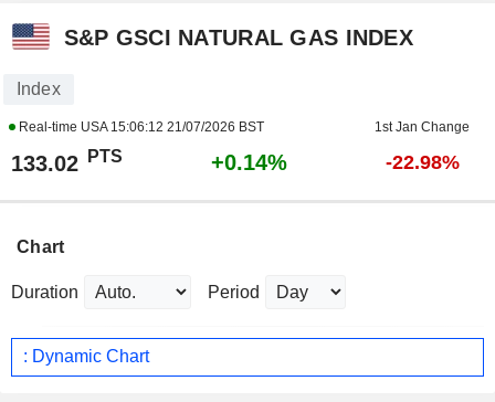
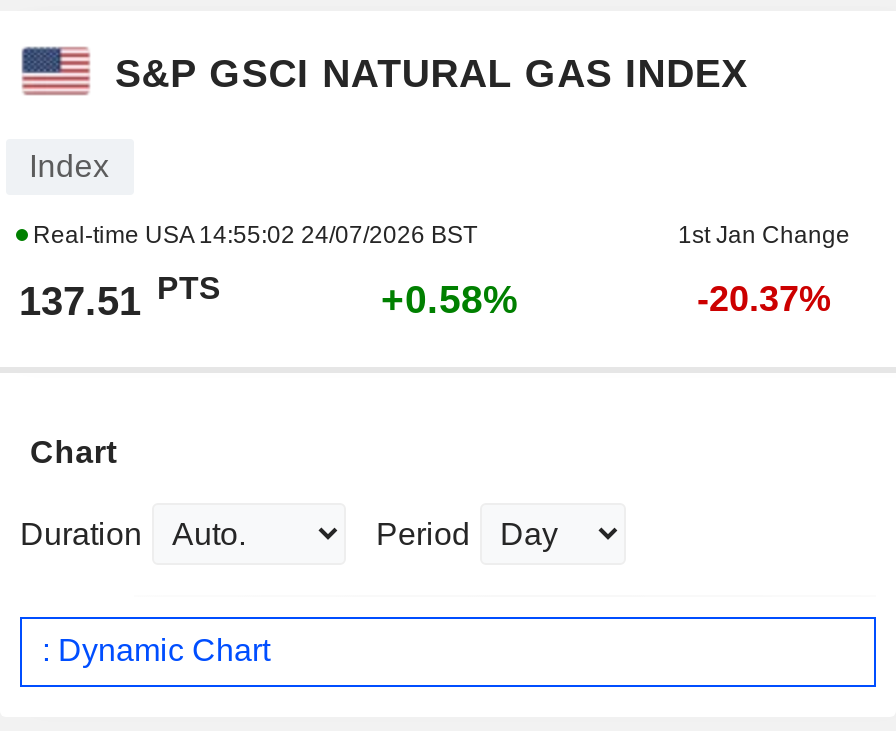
- Real-time USA 15:06:12 21/07/2026 BST
+ Real-time USA 14:55:02 24/07/2026 BST

- 133.02 PTS
+ 137.51 PTS

- +0.14%
+ +0.58%

- -22.98%
+ -20.37%
